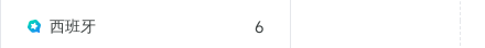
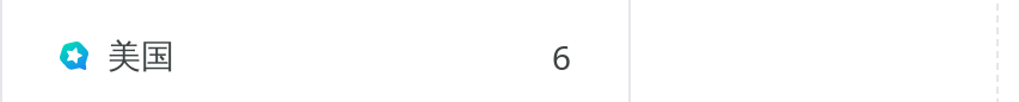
- 西班牙
+ 美国
